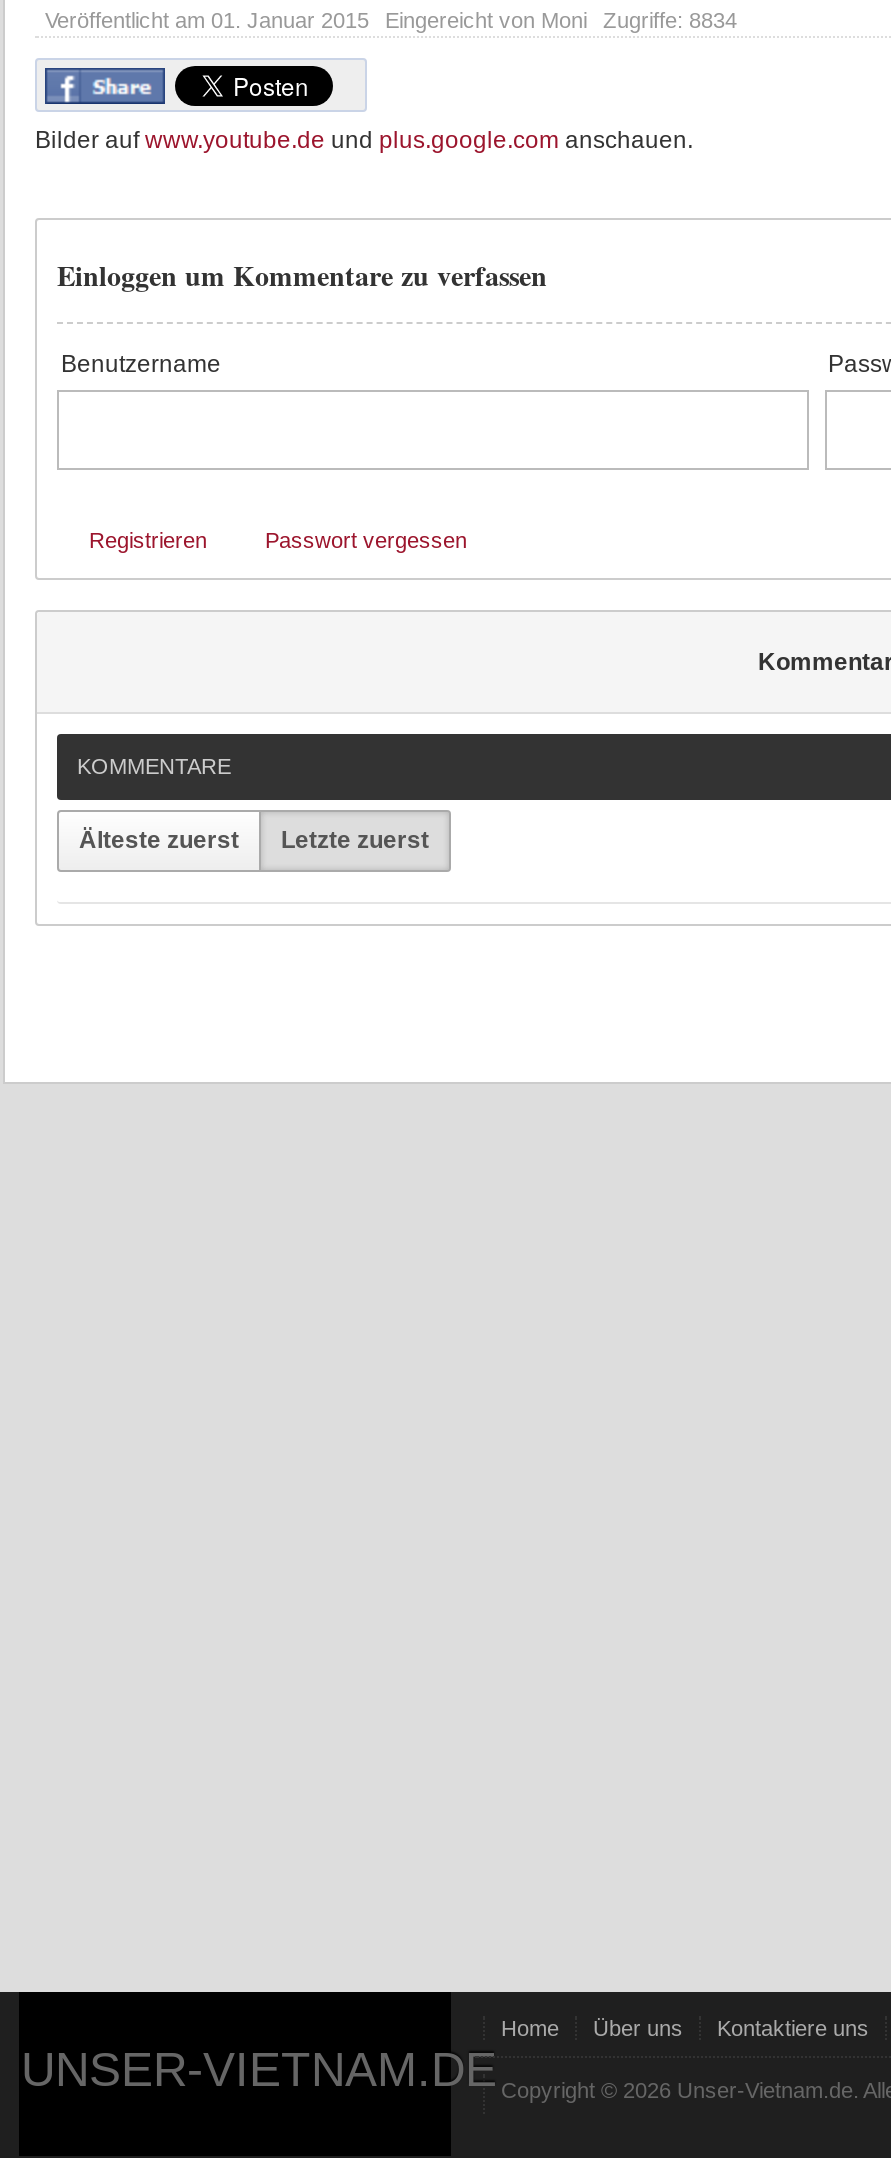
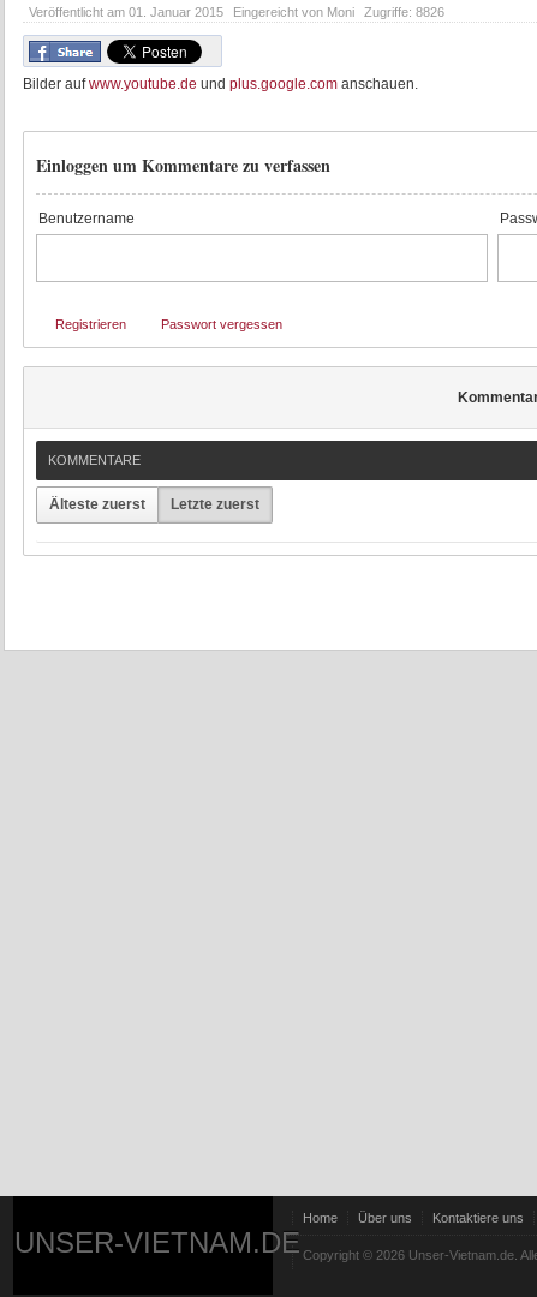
- Veröffentlicht am 01. Januar 2015 Eingereicht von Moni Zugriffe: 8834
+ Veröffentlicht am 01. Januar 2015 Eingereicht von Moni Zugriffe: 8826
